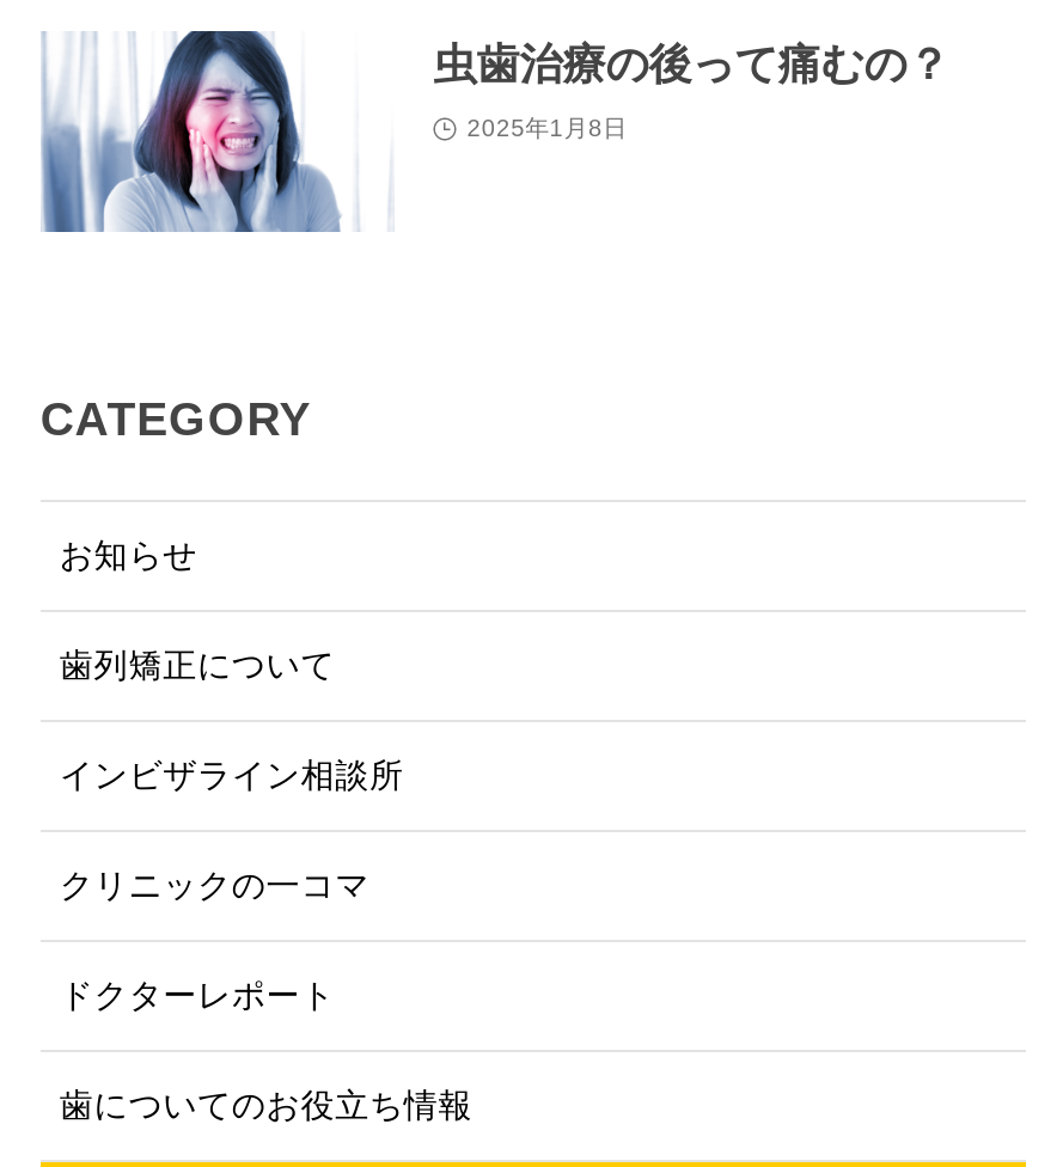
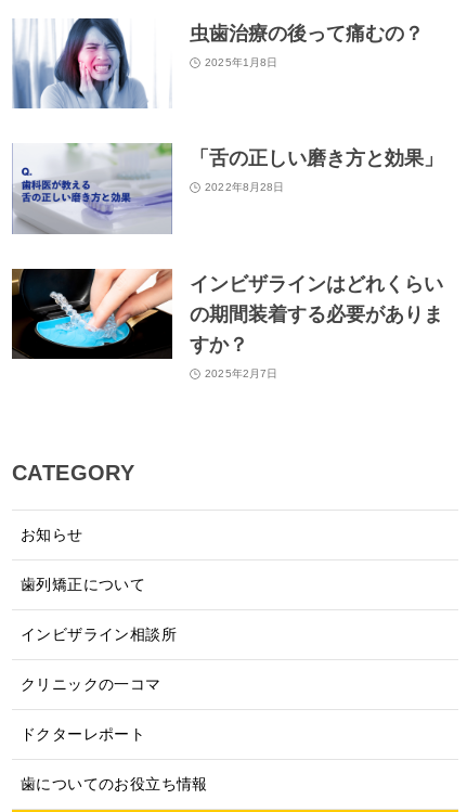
+ [image]
+ インビザラインはどれくらい
+ の期間装着する必要がありま
+ すか？
+ 2025年2月7日

+ [image]
+ 「舌の正しい磨き方と効果」
+ 2022年8月28日
